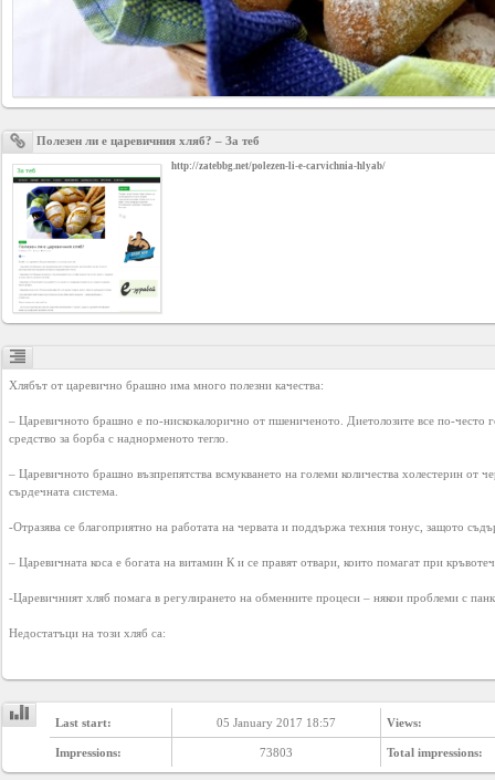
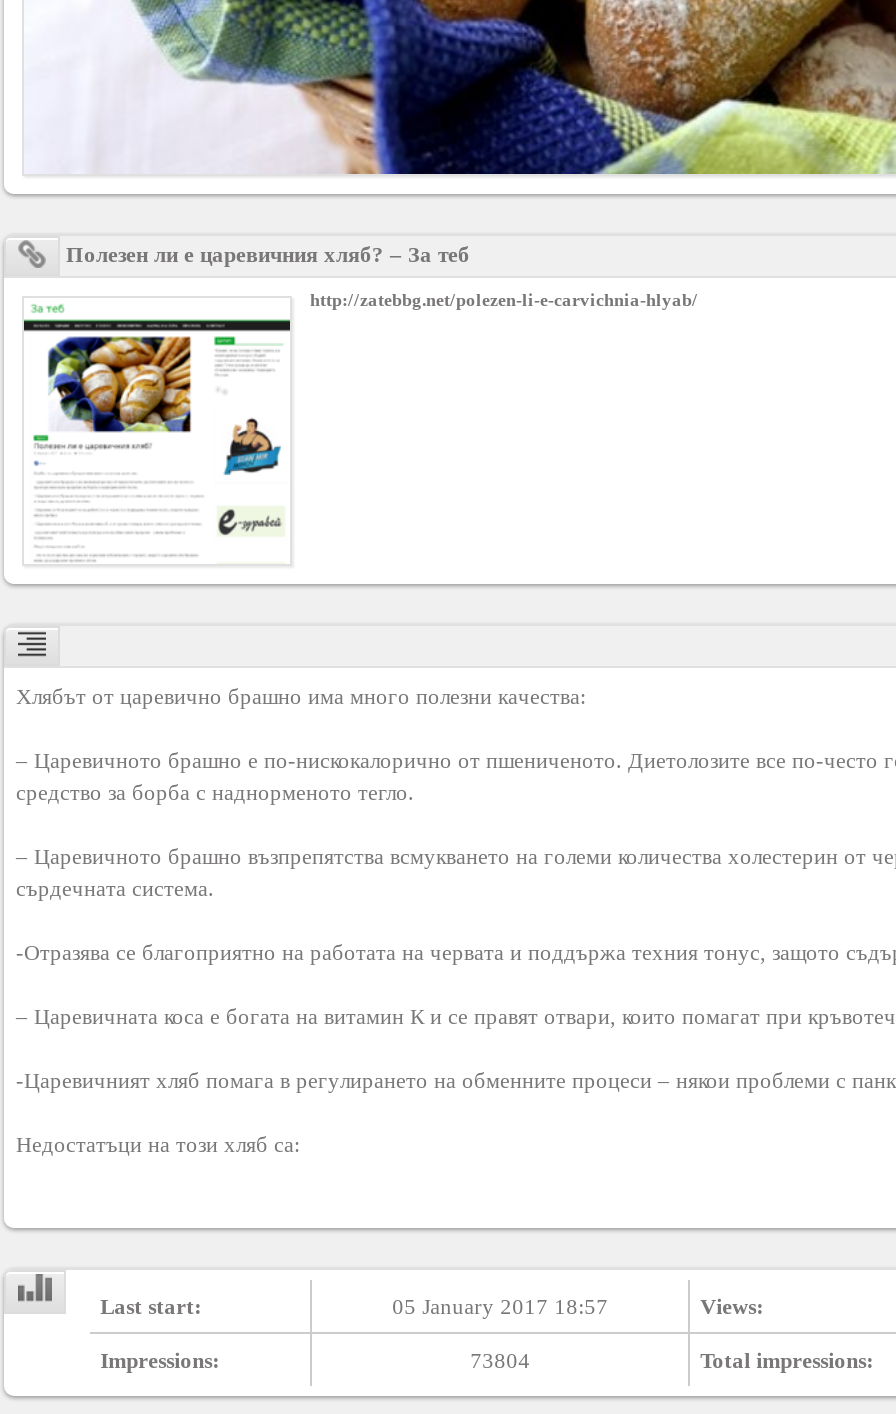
- 73803
+ 73804
